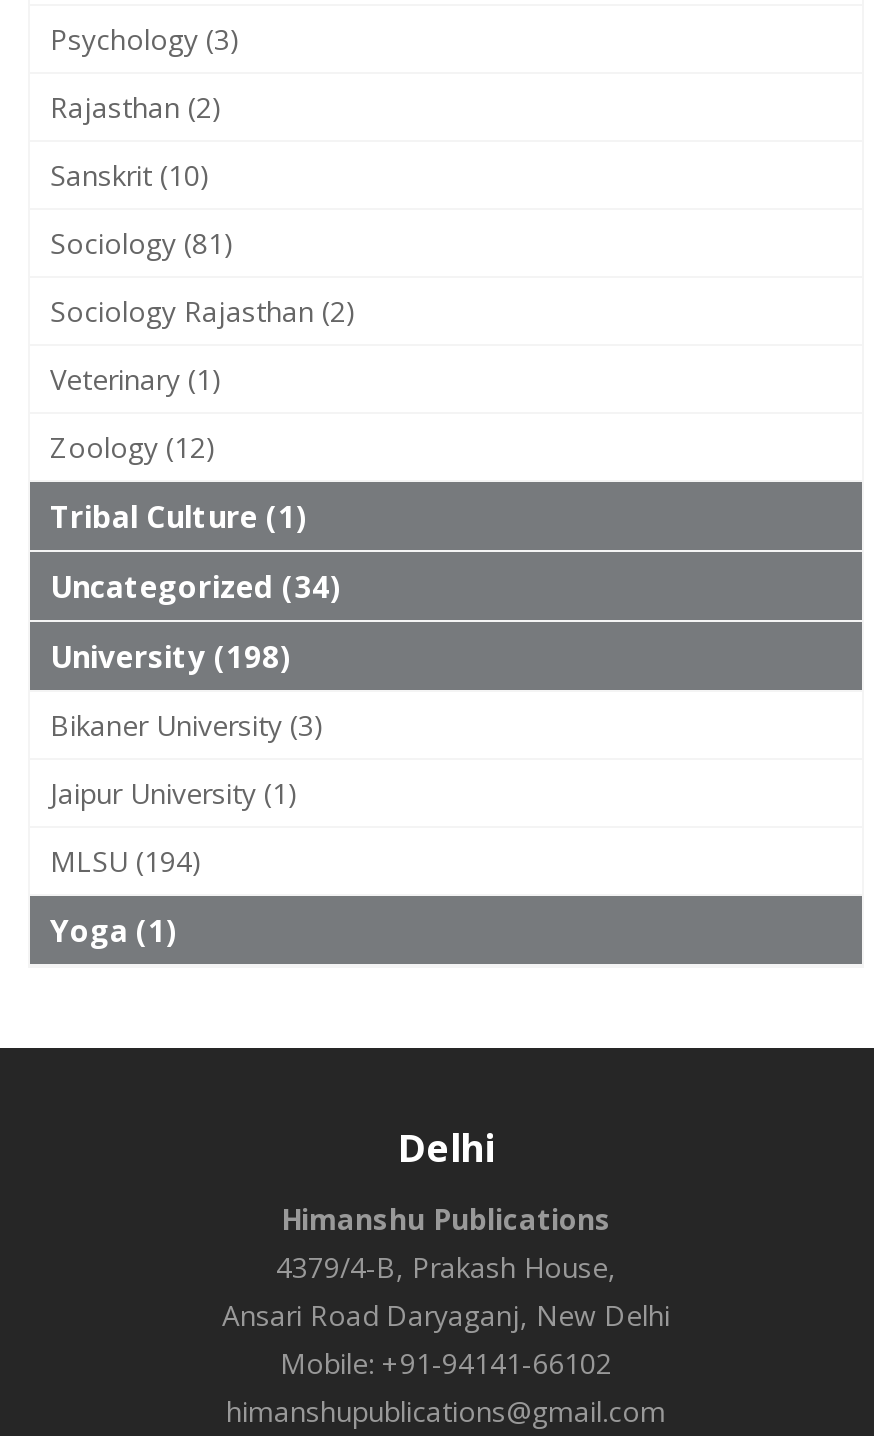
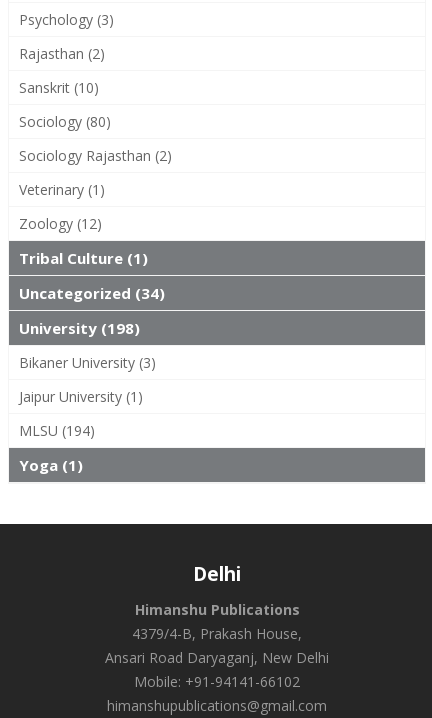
- Sociology (81)
+ Sociology (80)
